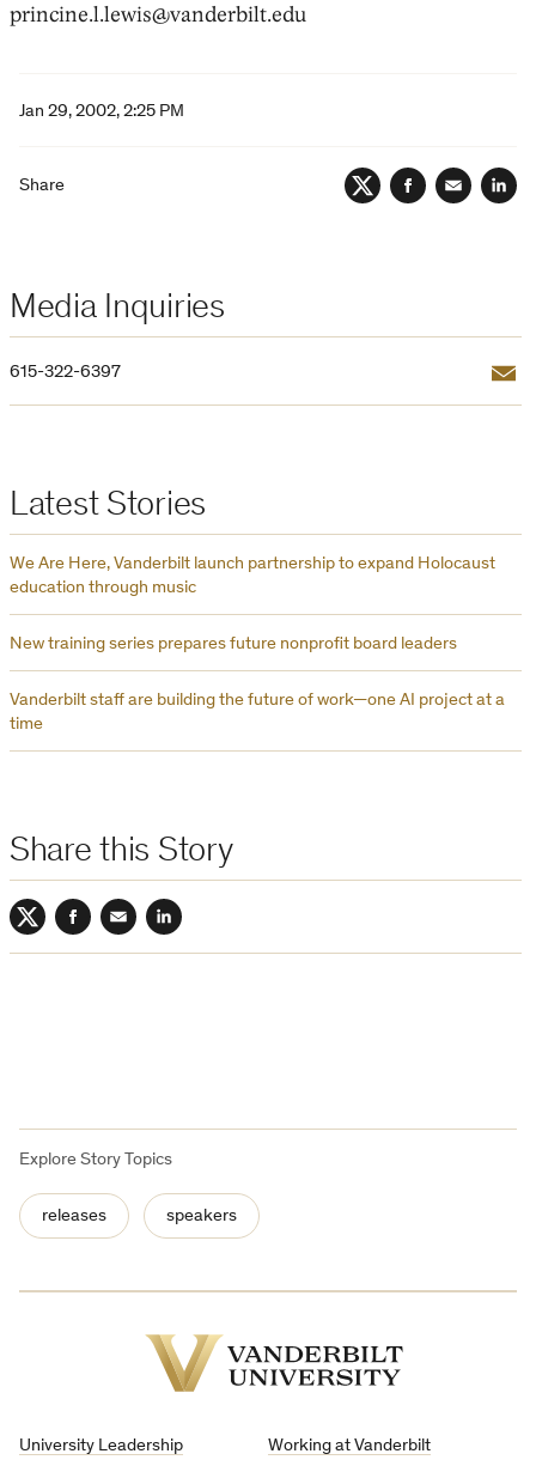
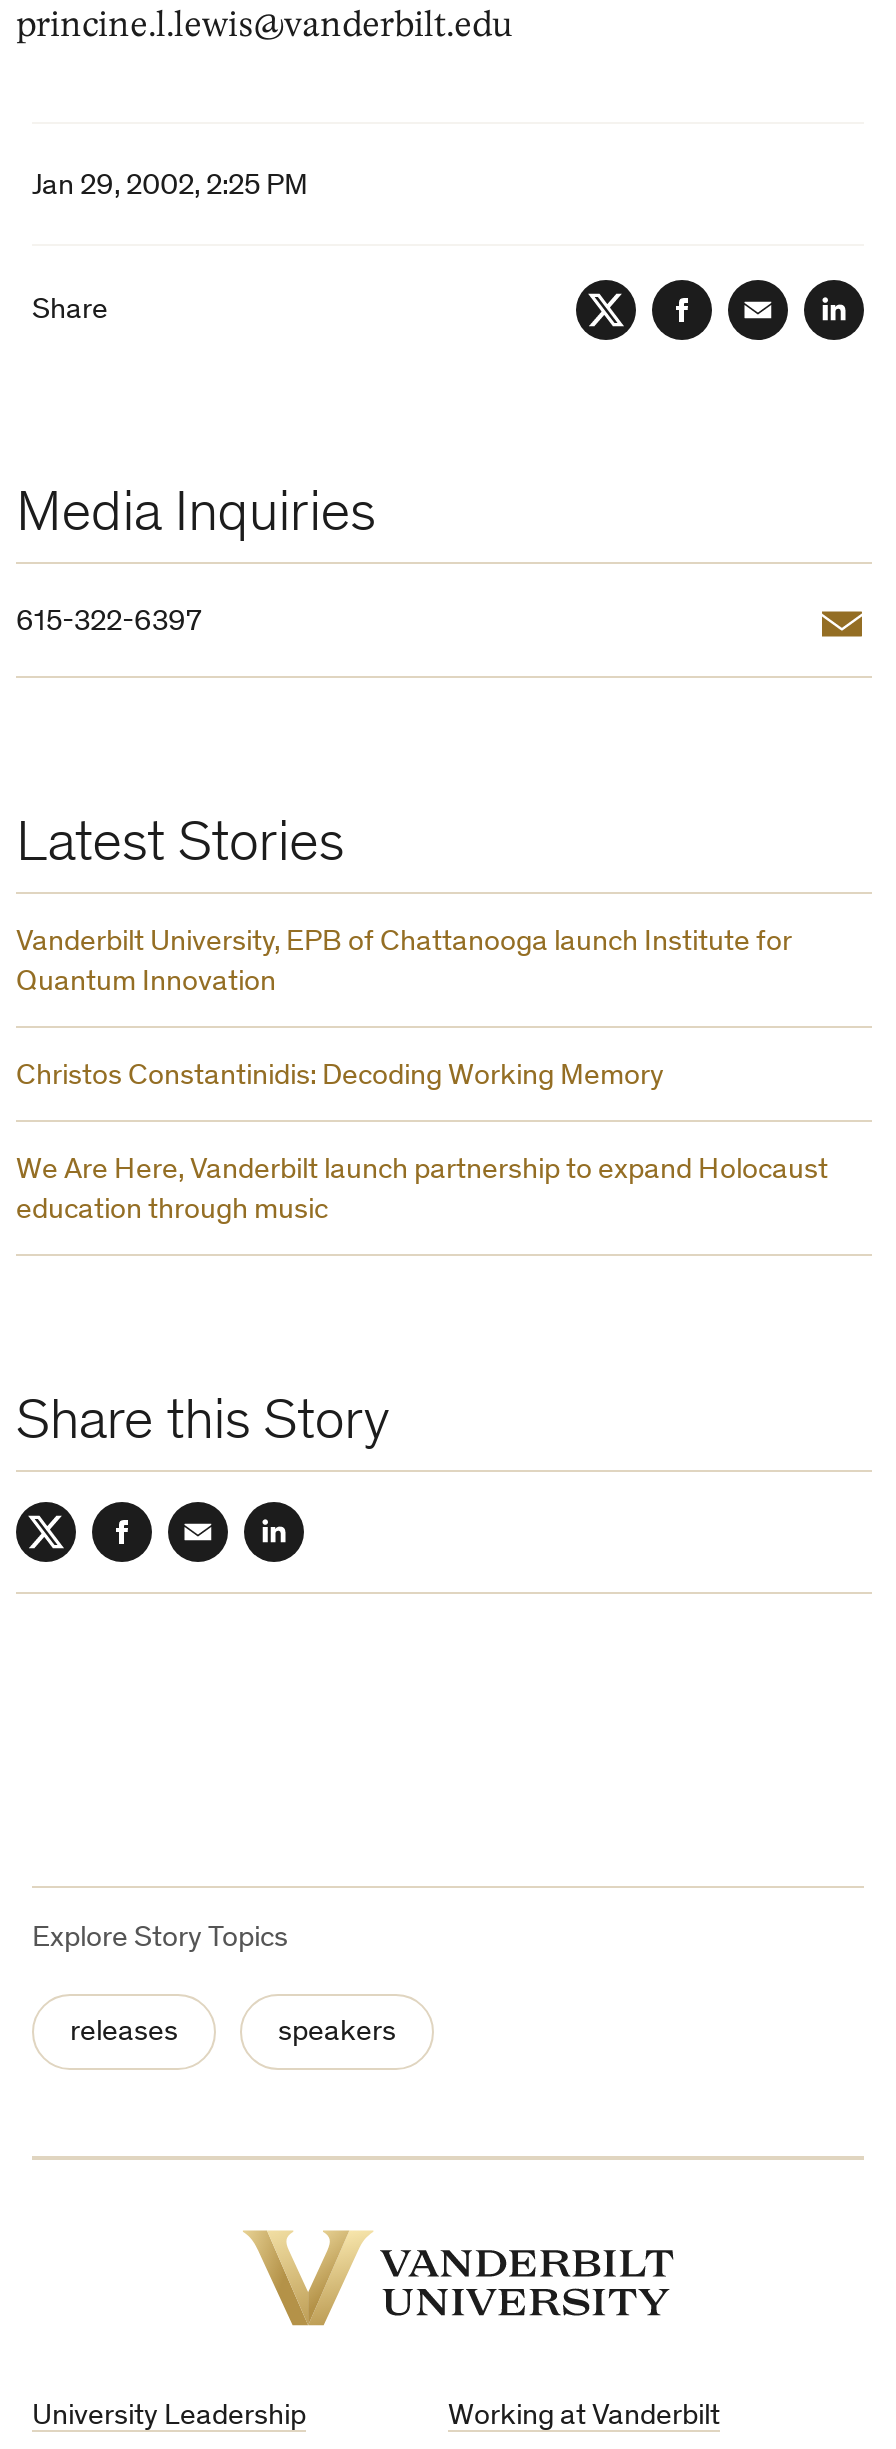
+ Vanderbilt University, EPB of Chattanooga launch Institute for
+ Quantum Innovation
+ Christos Constantinidis: Decoding Working Memory

moved down: We Are Here, Vanderbilt launch partnership to expand Holocaust | education through music

- New training series prepares future nonprofit board leaders
- Vanderbilt staff are building the future of work—one AI project at a
- time
